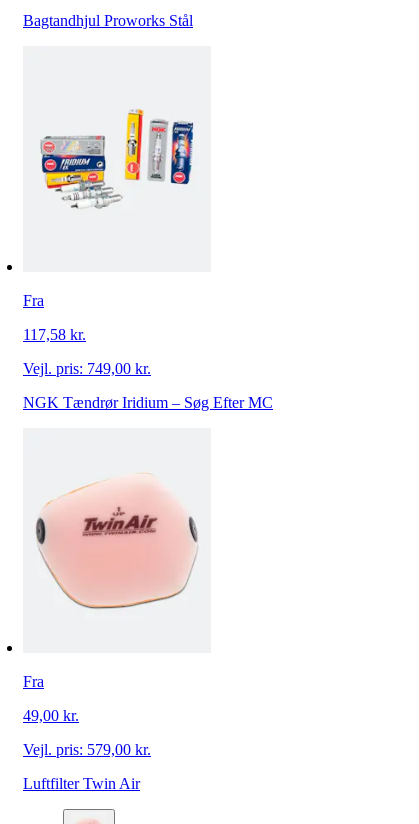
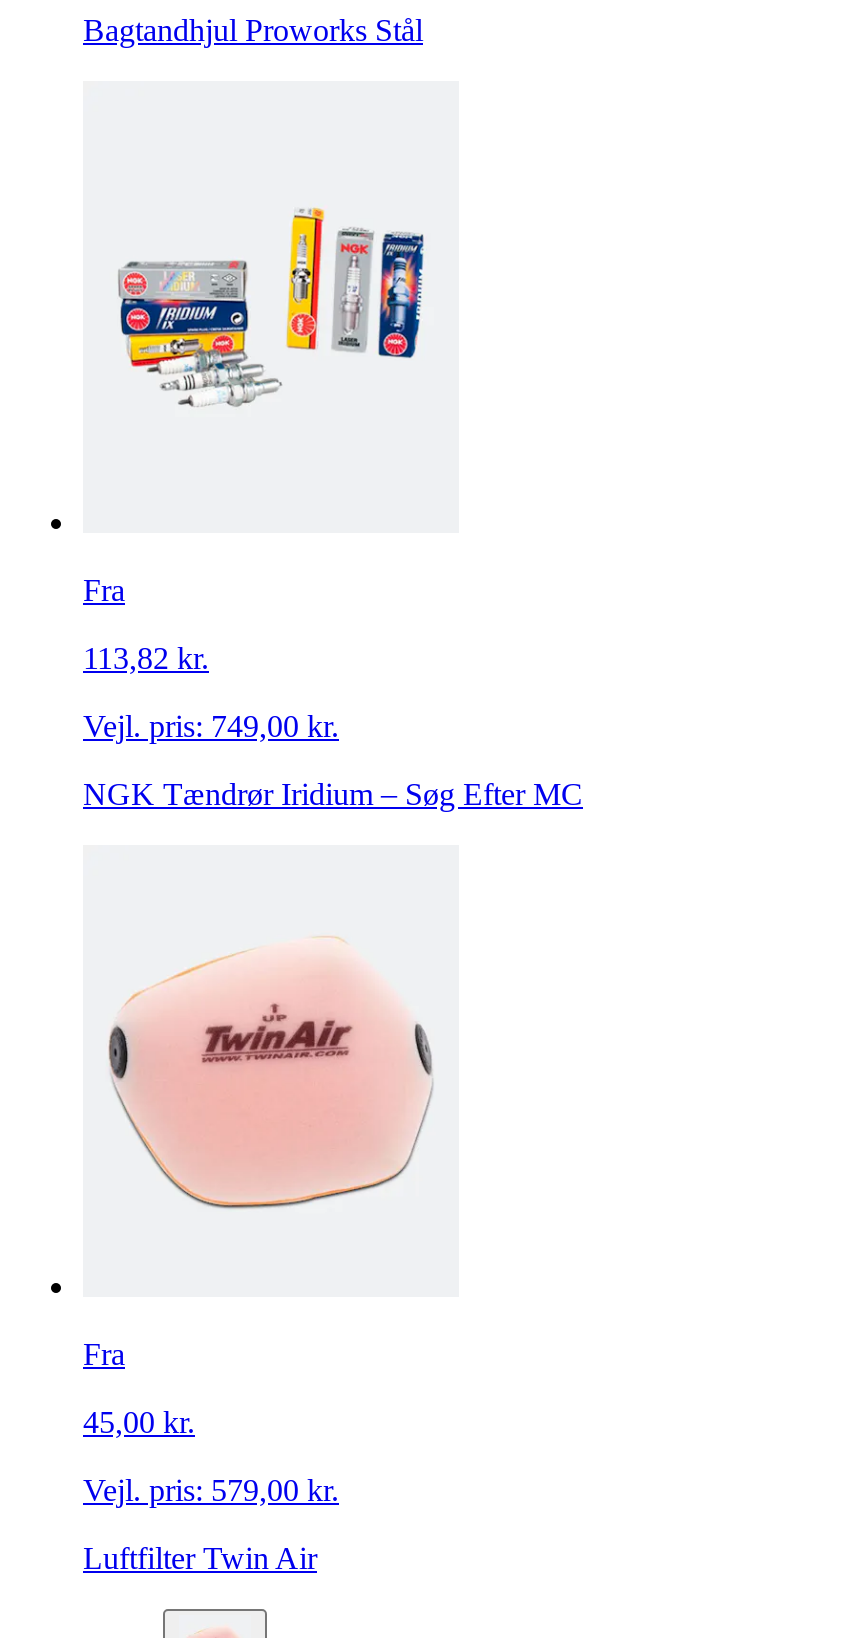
- 117,58 kr.
+ 113,82 kr.

- 49,00 kr.
+ 45,00 kr.
